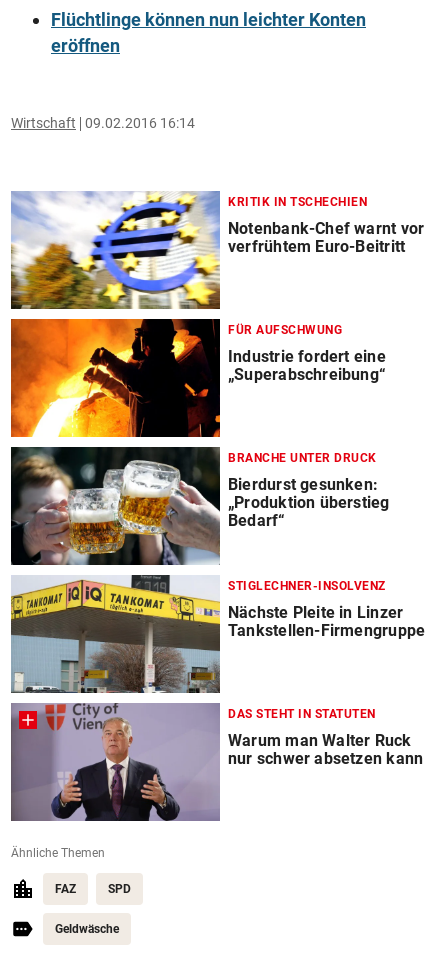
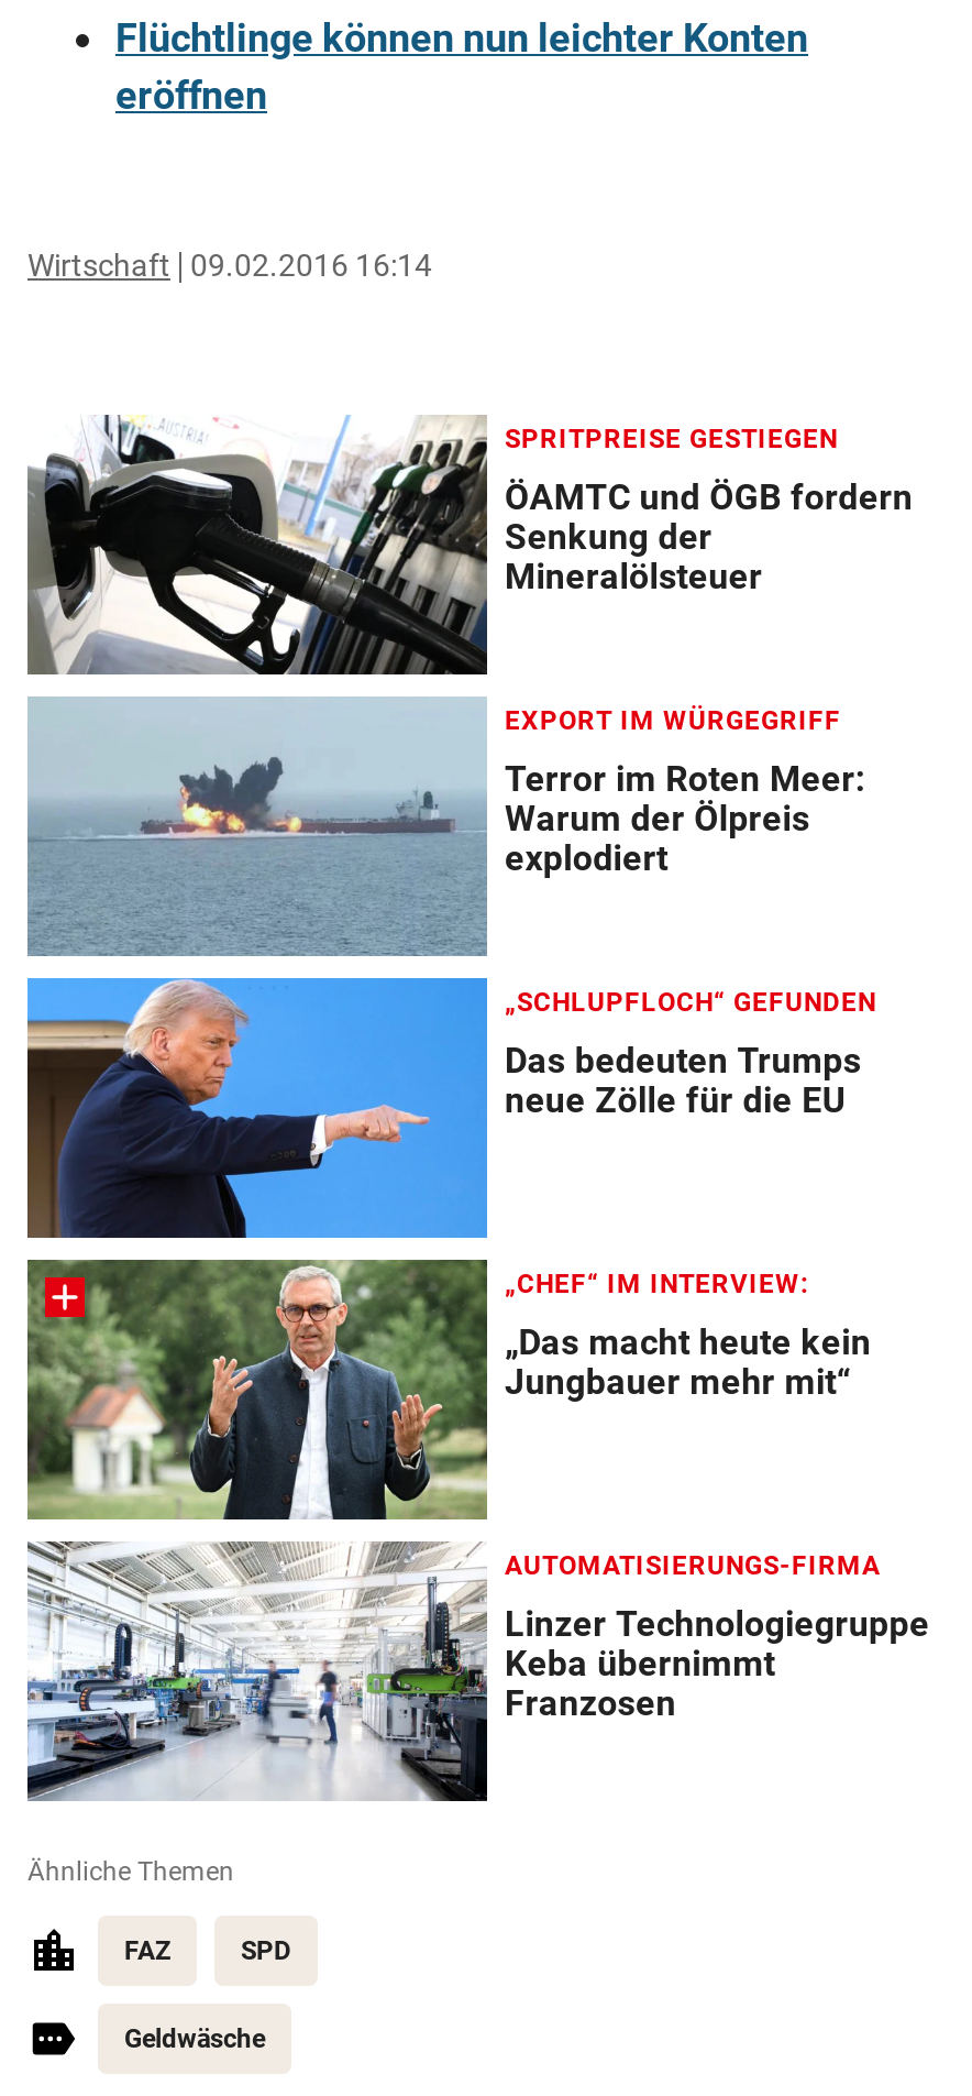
- [image]
- KRITIK IN TSCHECHIEN
+ [image]
+ SPRITPREISE GESTIEGEN

- Notenbank-Chef warnt vor
- verfrühtem Euro-Beitritt
+ ÖAMTC und ÖGB fordern
+ Senkung der
+ Mineralölsteuer

- [image]
- FÜR AUFSCHWUNG
+ [image]
+ EXPORT IM WÜRGEGRIFF

- Industrie fordert eine
- „Superabschreibung“
+ Terror im Roten Meer:
+ Warum der Ölpreis
+ explodiert

- [image]
- BRANCHE UNTER DRUCK
+ [image]
+ „SCHLUPFLOCH“ GEFUNDEN

- Bierdurst gesunken:
- „Produktion überstieg
- Bedarf“
+ Das bedeuten Trumps
+ neue Zölle für die EU

- [image]
- STIGLECHNER-INSOLVENZ
+ [image]
+ „CHEF“ IM INTERVIEW:

- Nächste Pleite in Linzer
- Tankstellen-Firmengruppe
+ „Das macht heute kein
+ Jungbauer mehr mit“

- [image]
- DAS STEHT IN STATUTEN
+ [image]
+ AUTOMATISIERUNGS-FIRMA

- Warum man Walter Ruck
- nur schwer absetzen kann
+ Linzer Technologiegruppe
+ Keba übernimmt
+ Franzosen
